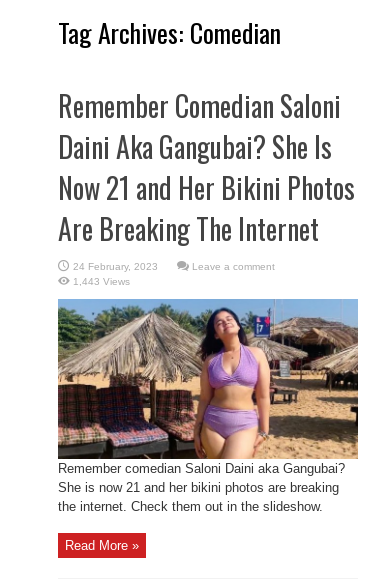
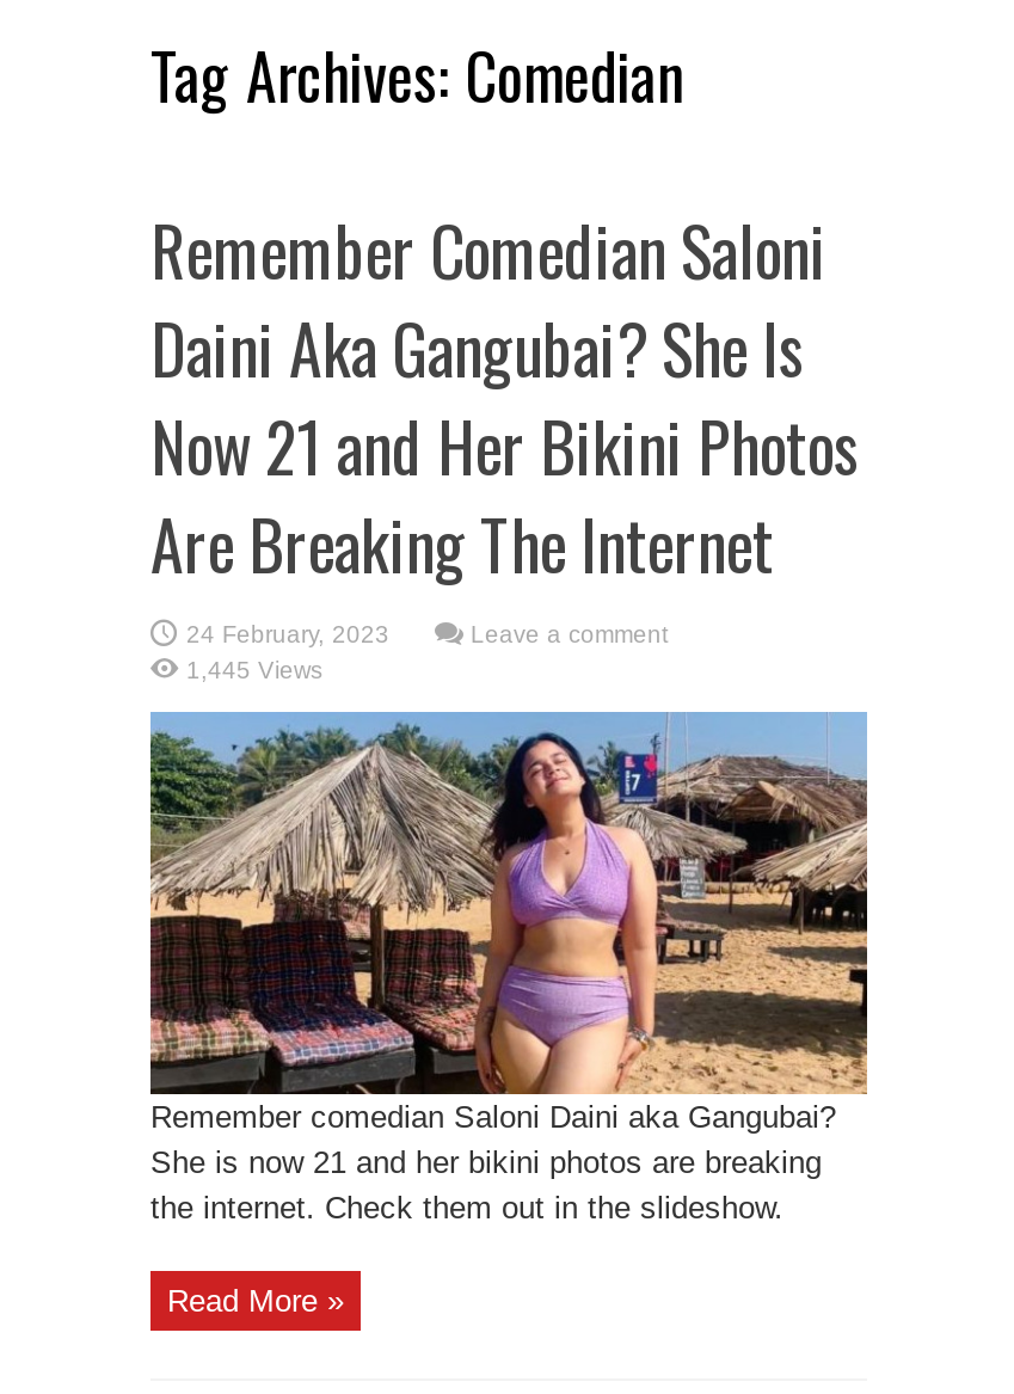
- 1,443 Views
+ 1,445 Views
